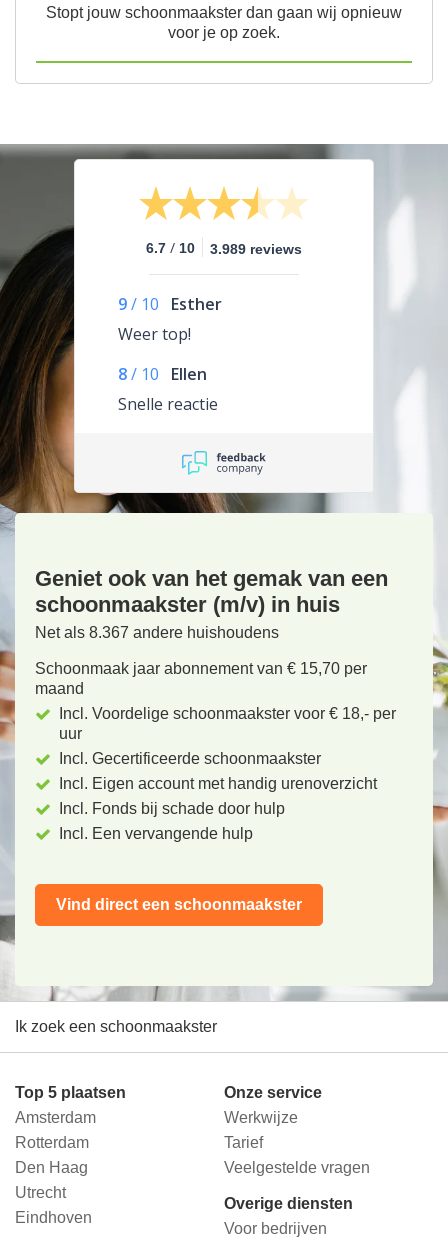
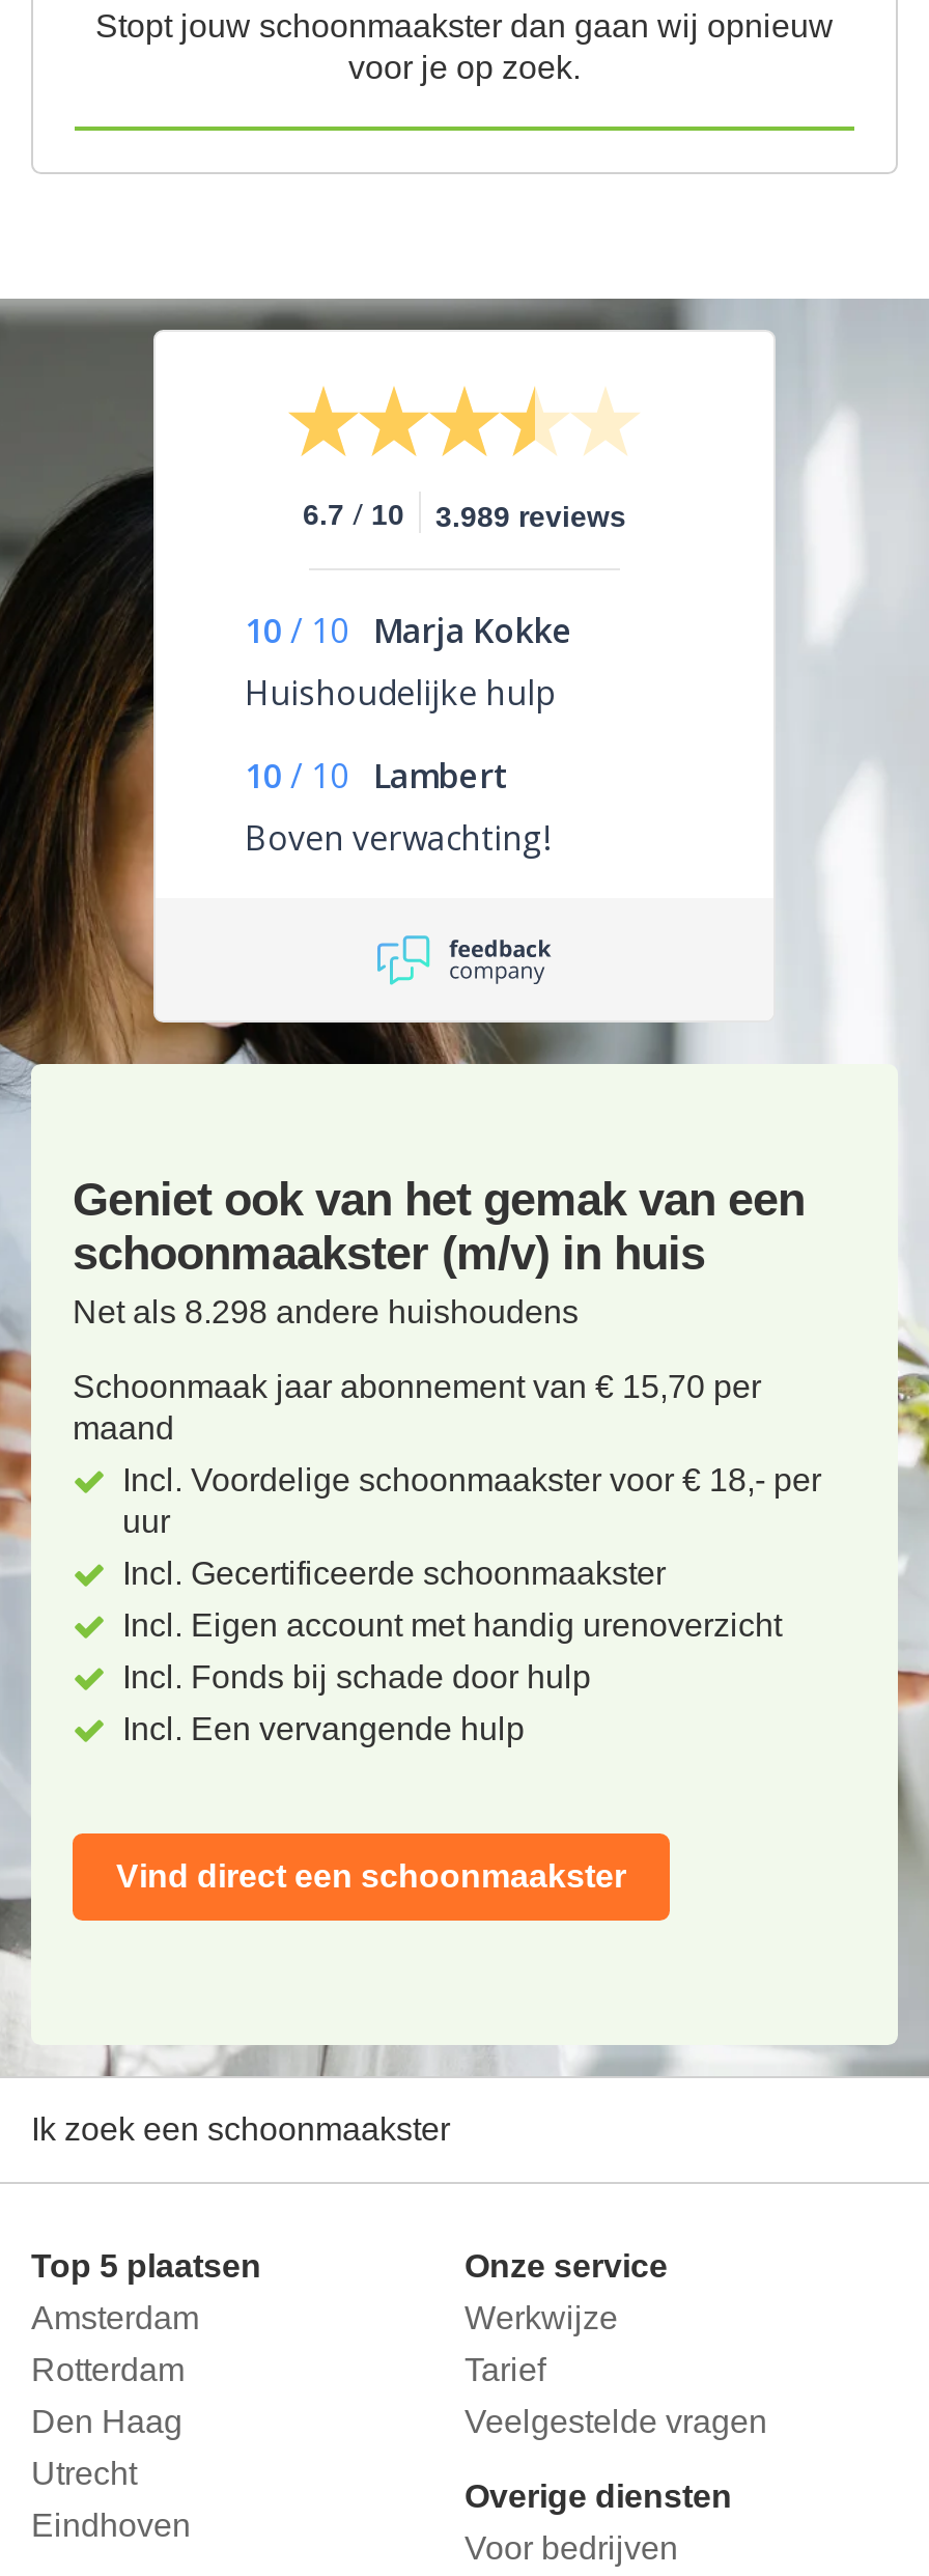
- 9 / 10 Esther
- Weer top!
+ 10 / 10 Marja Kokke
+ Huishoudelijke hulp

- 8 / 10 Ellen
- Snelle reactie
+ 10 / 10 Lambert
+ Boven verwachting!

- Net als 8.367 andere huishoudens
+ Net als 8.298 andere huishoudens
